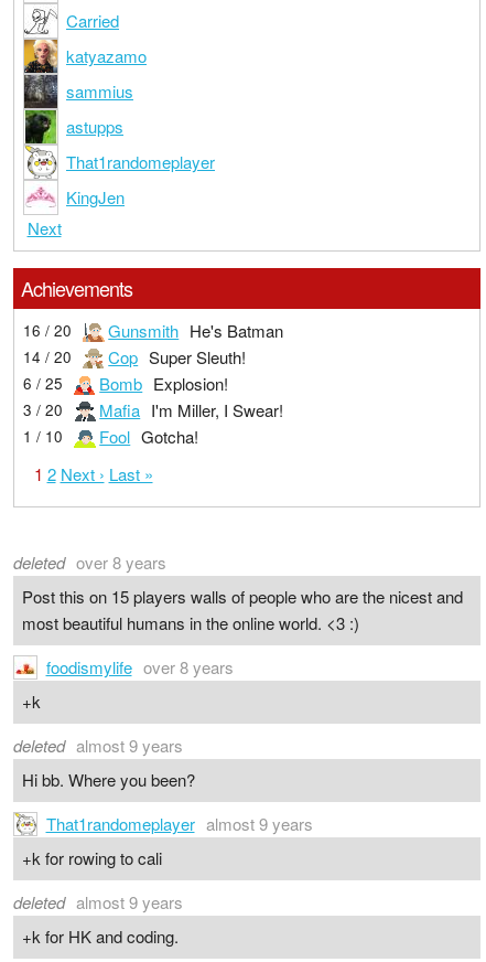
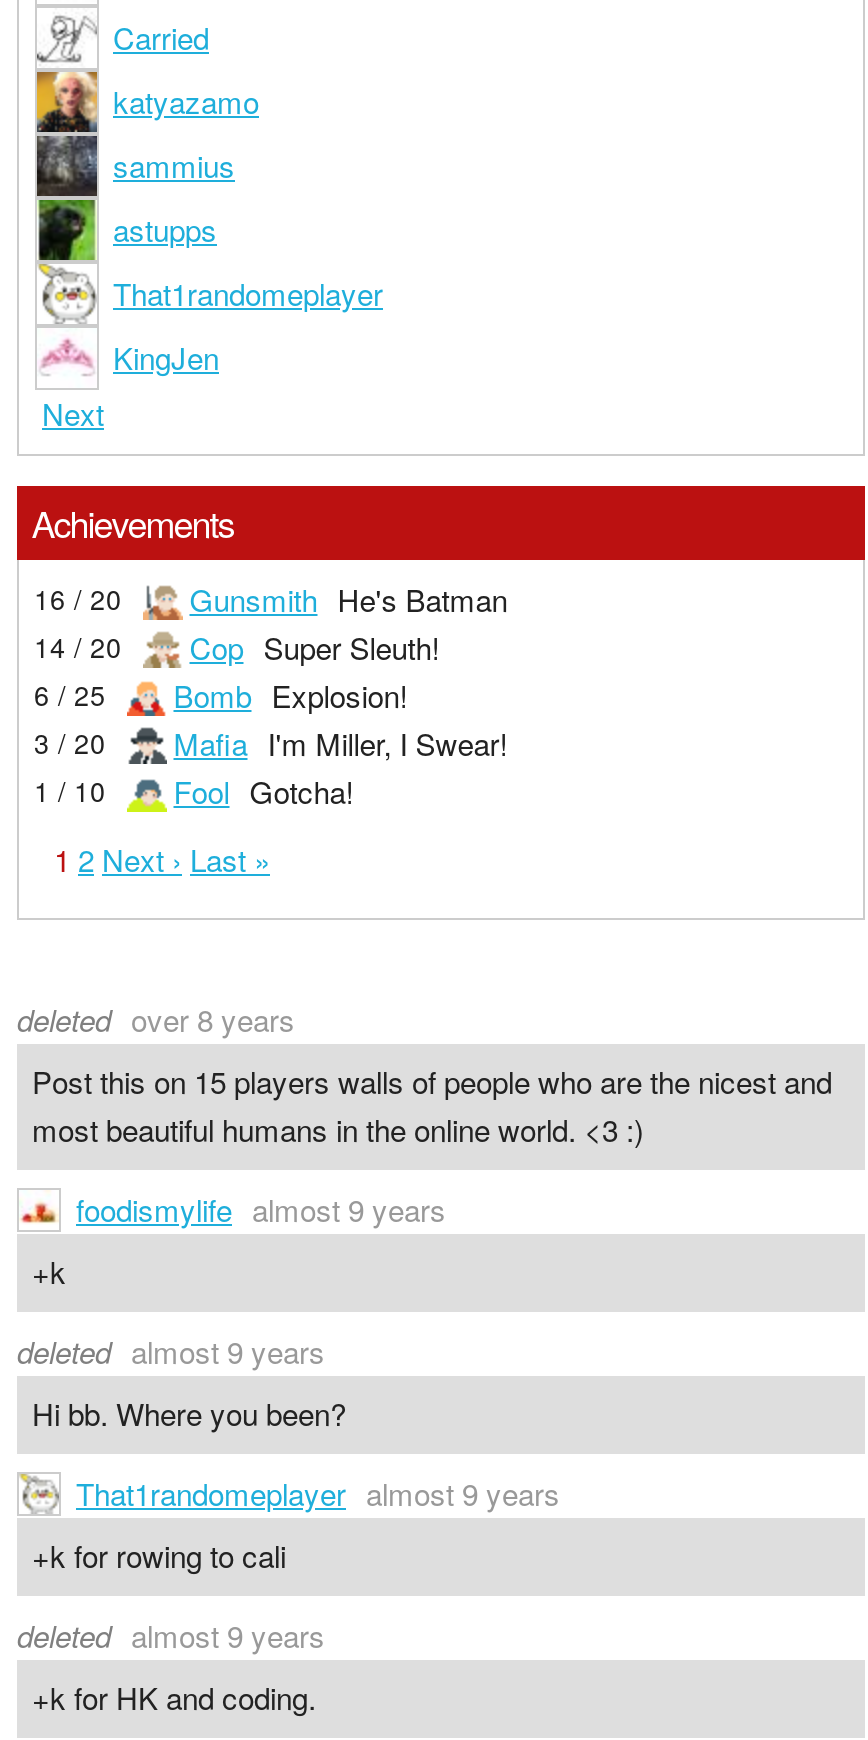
- foodismylife over 8 years
+ foodismylife almost 9 years
